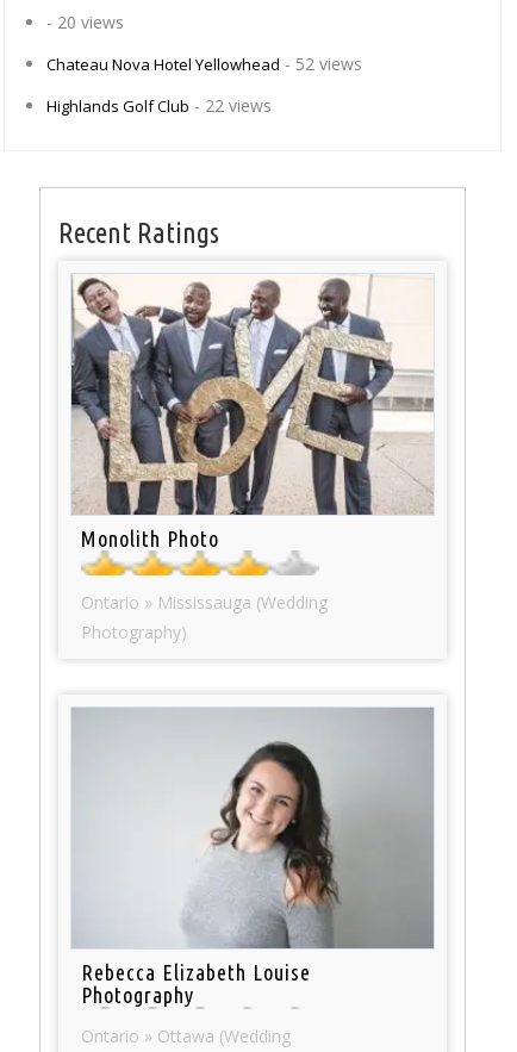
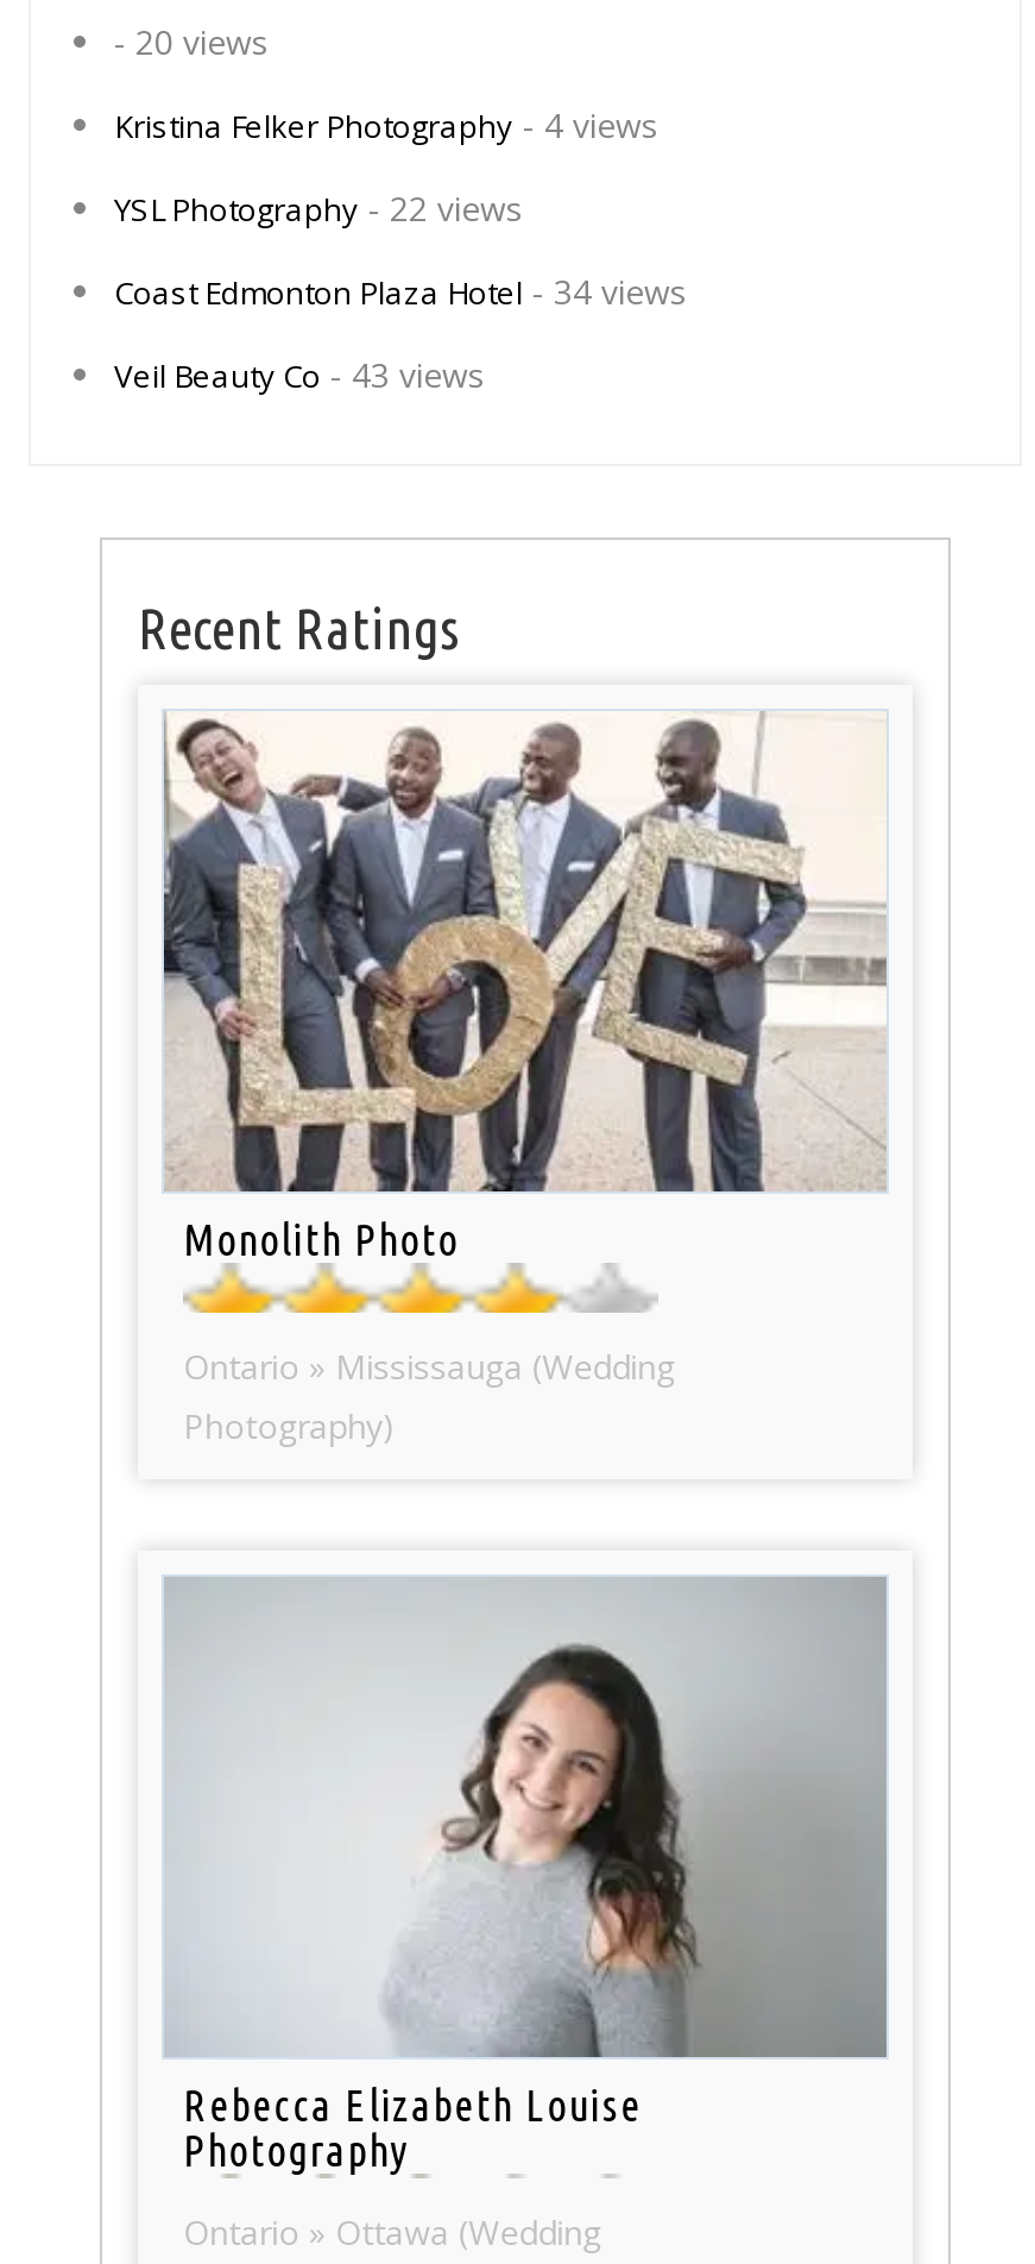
- Chateau Nova Hotel Yellowhead - 52 views
- Highlands Golf Club - 22 views
+ Kristina Felker Photography - 4 views
+ YSL Photography - 22 views
+ Coast Edmonton Plaza Hotel - 34 views
+ Veil Beauty Co - 43 views
